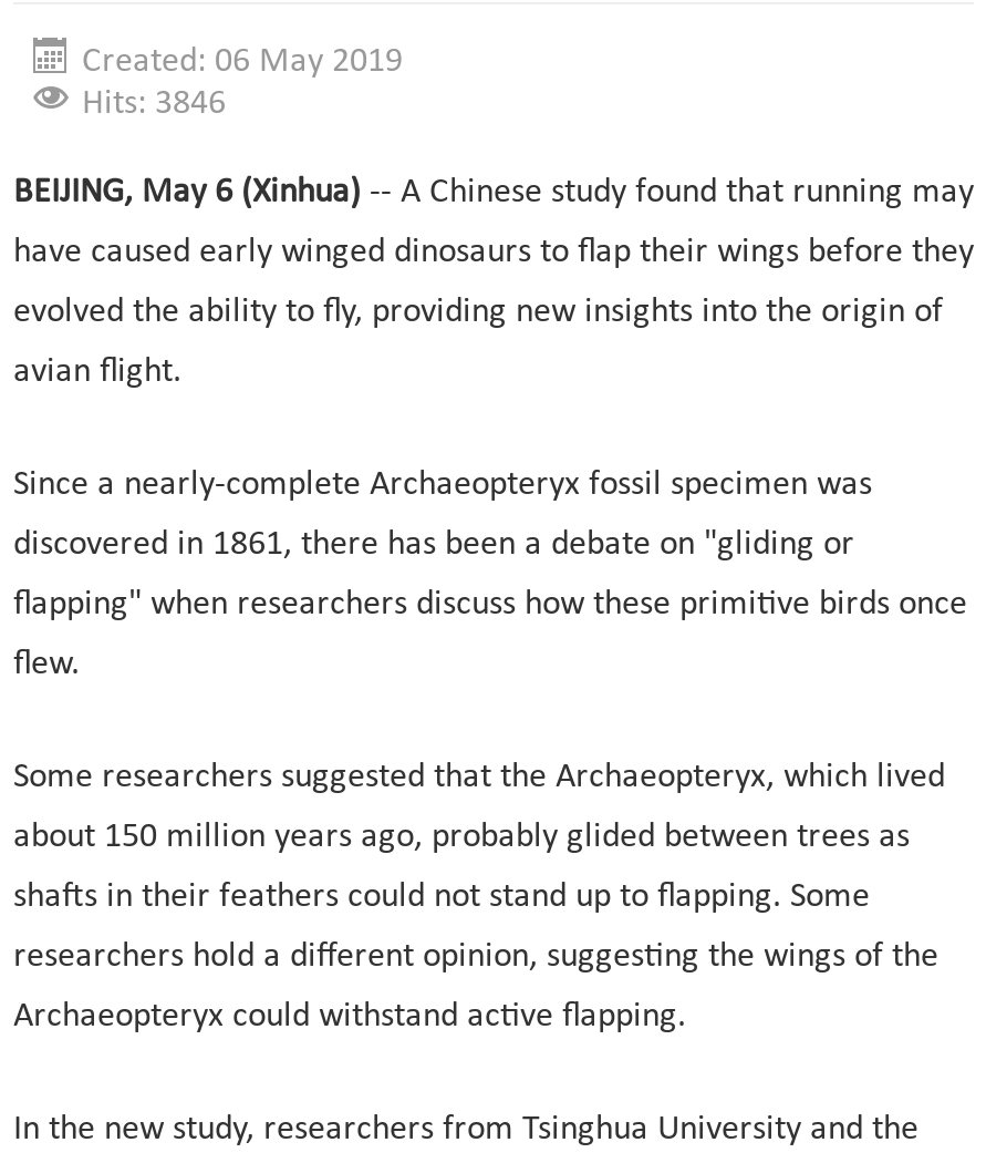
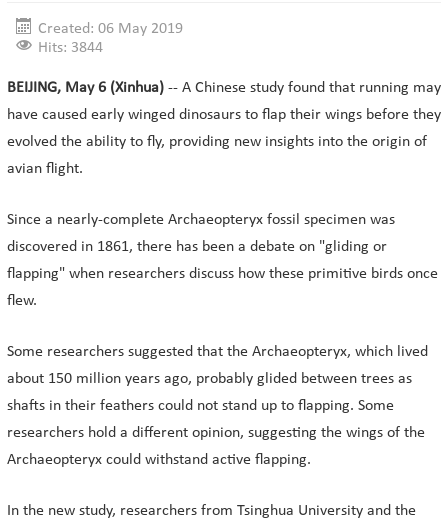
- Hits: 3846
+ Hits: 3844
